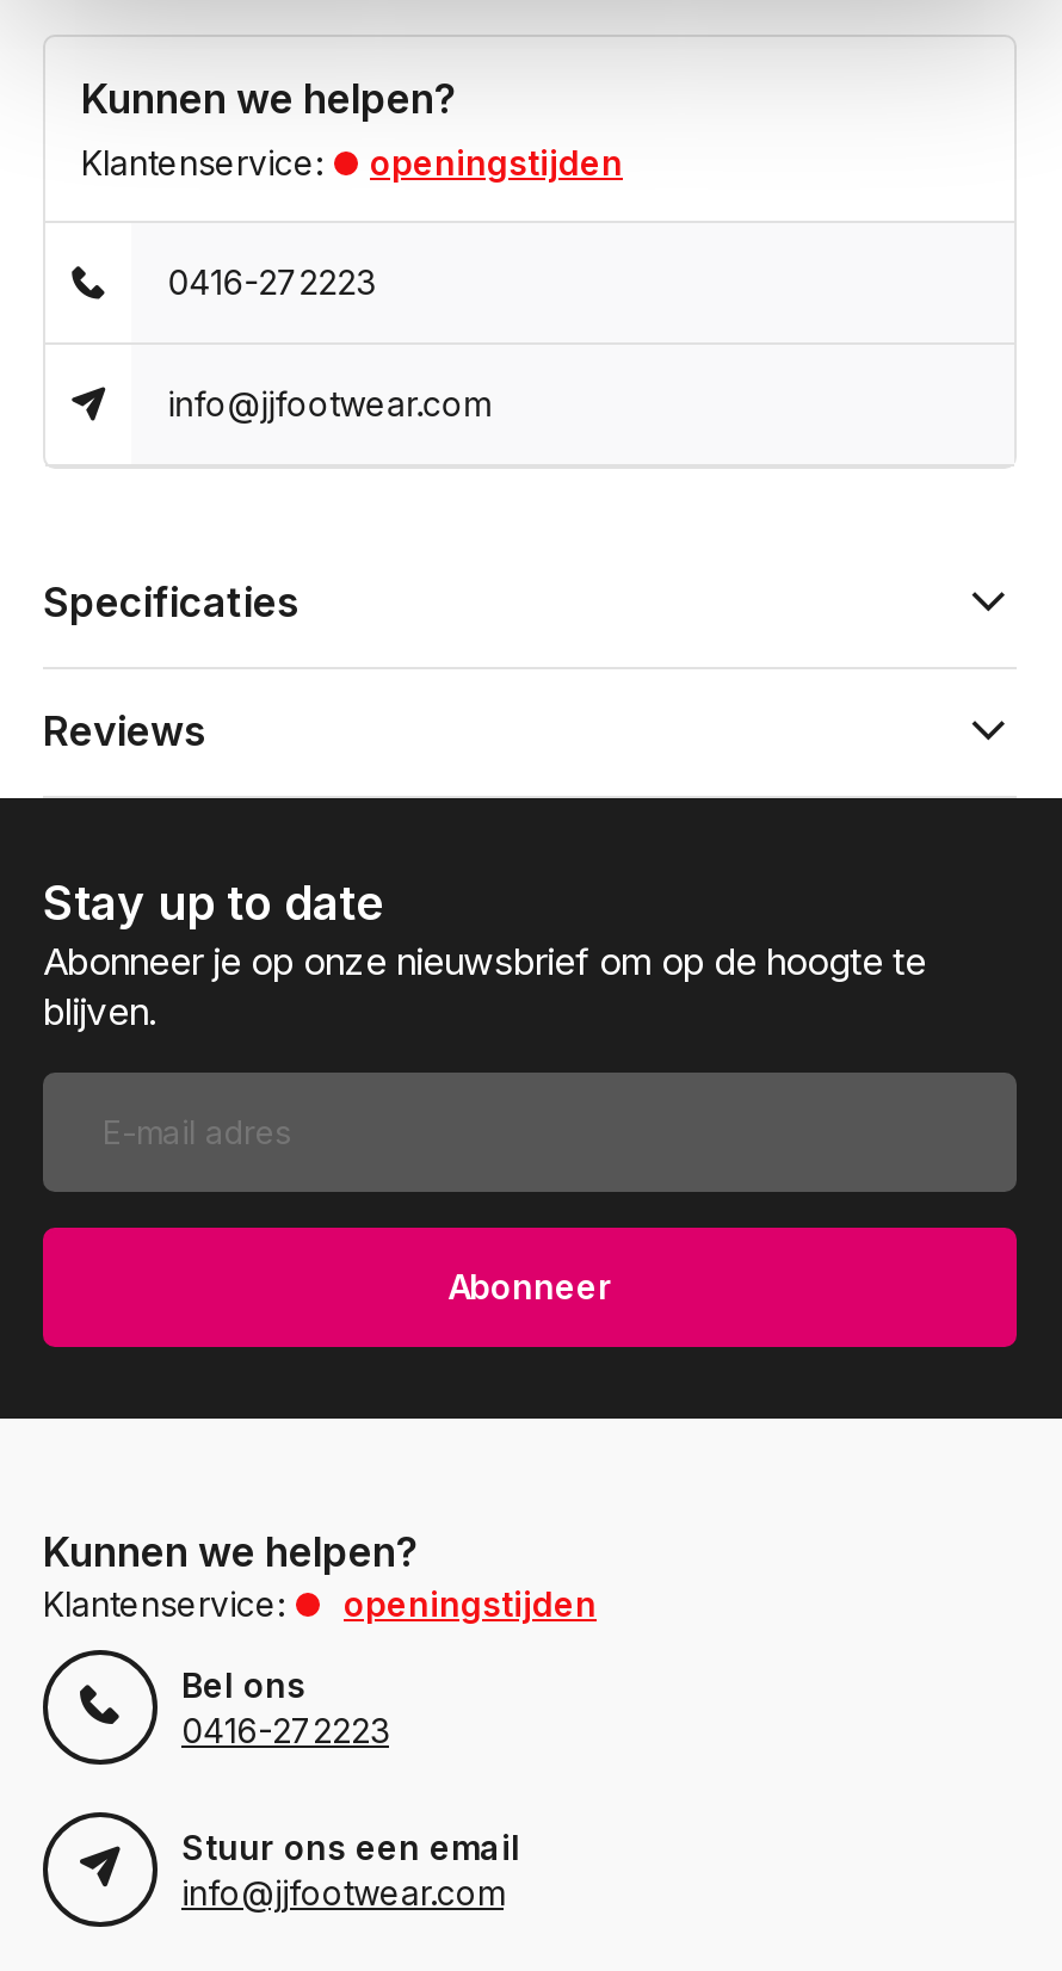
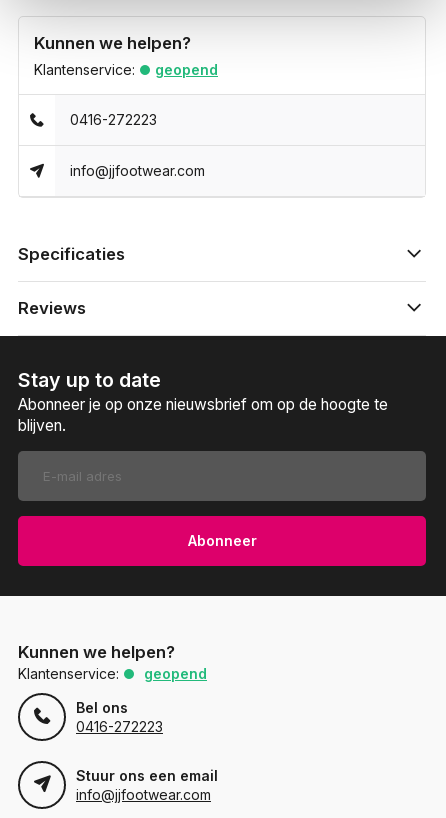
- openingstijden
+ geopend

- openingstijden
+ geopend
